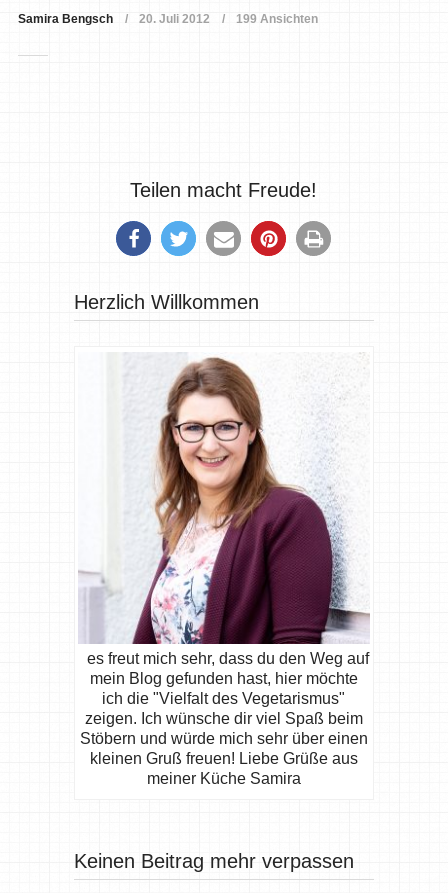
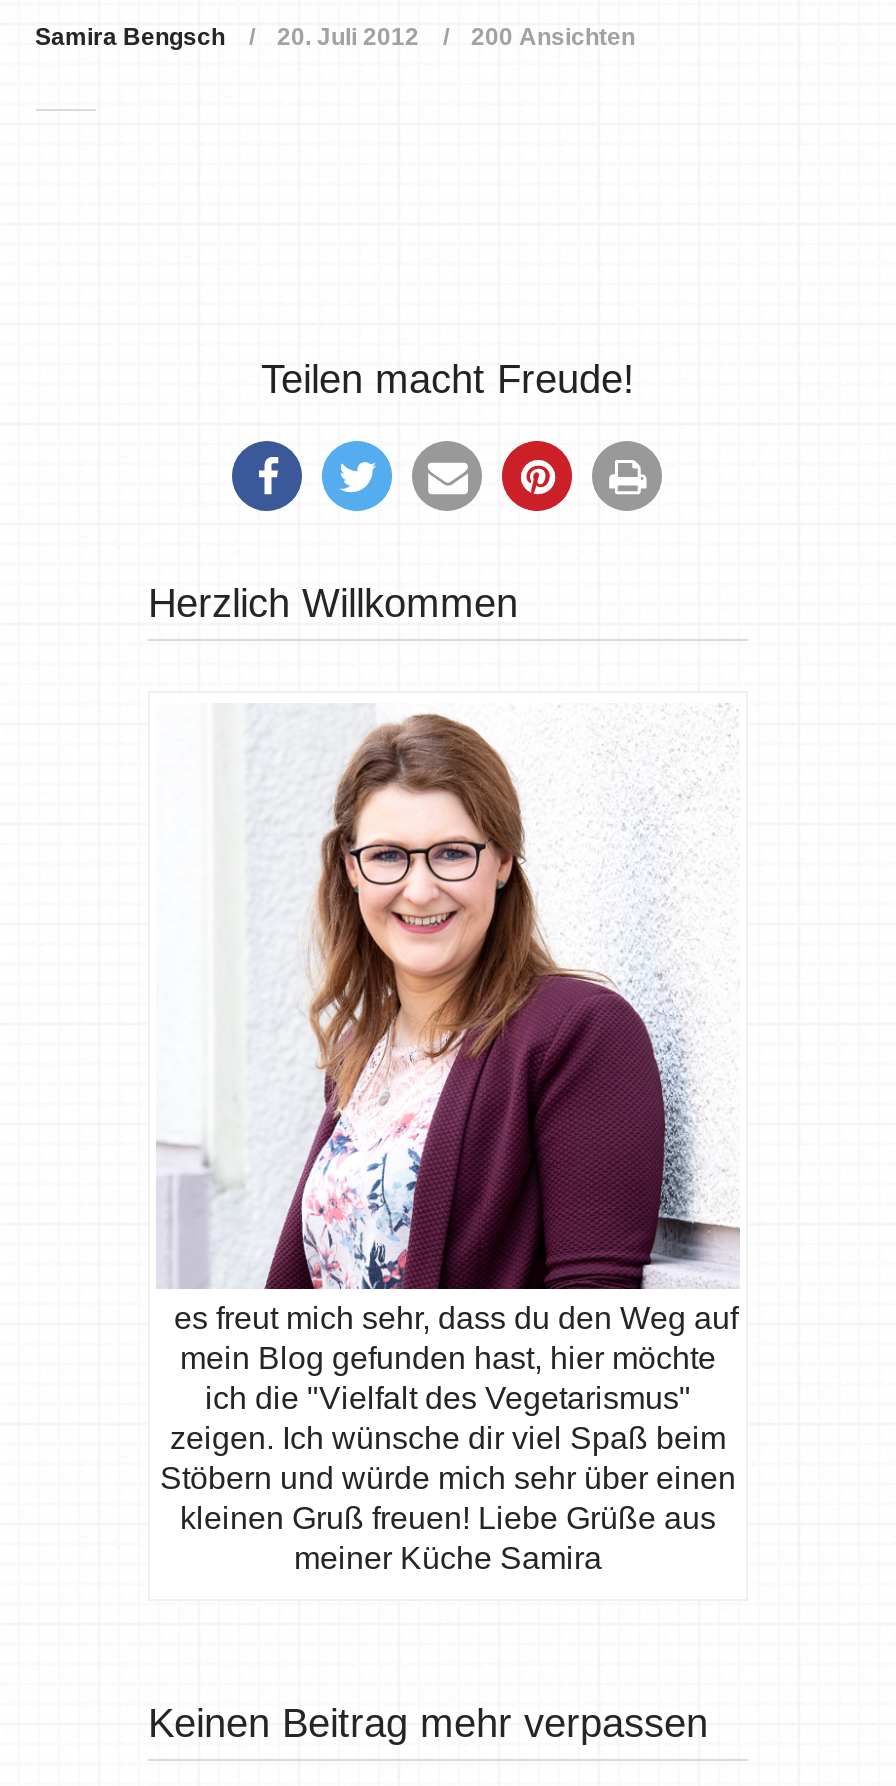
- Samira Bengsch 20. Juli 2012 199 Ansichten
+ Samira Bengsch 20. Juli 2012 200 Ansichten
